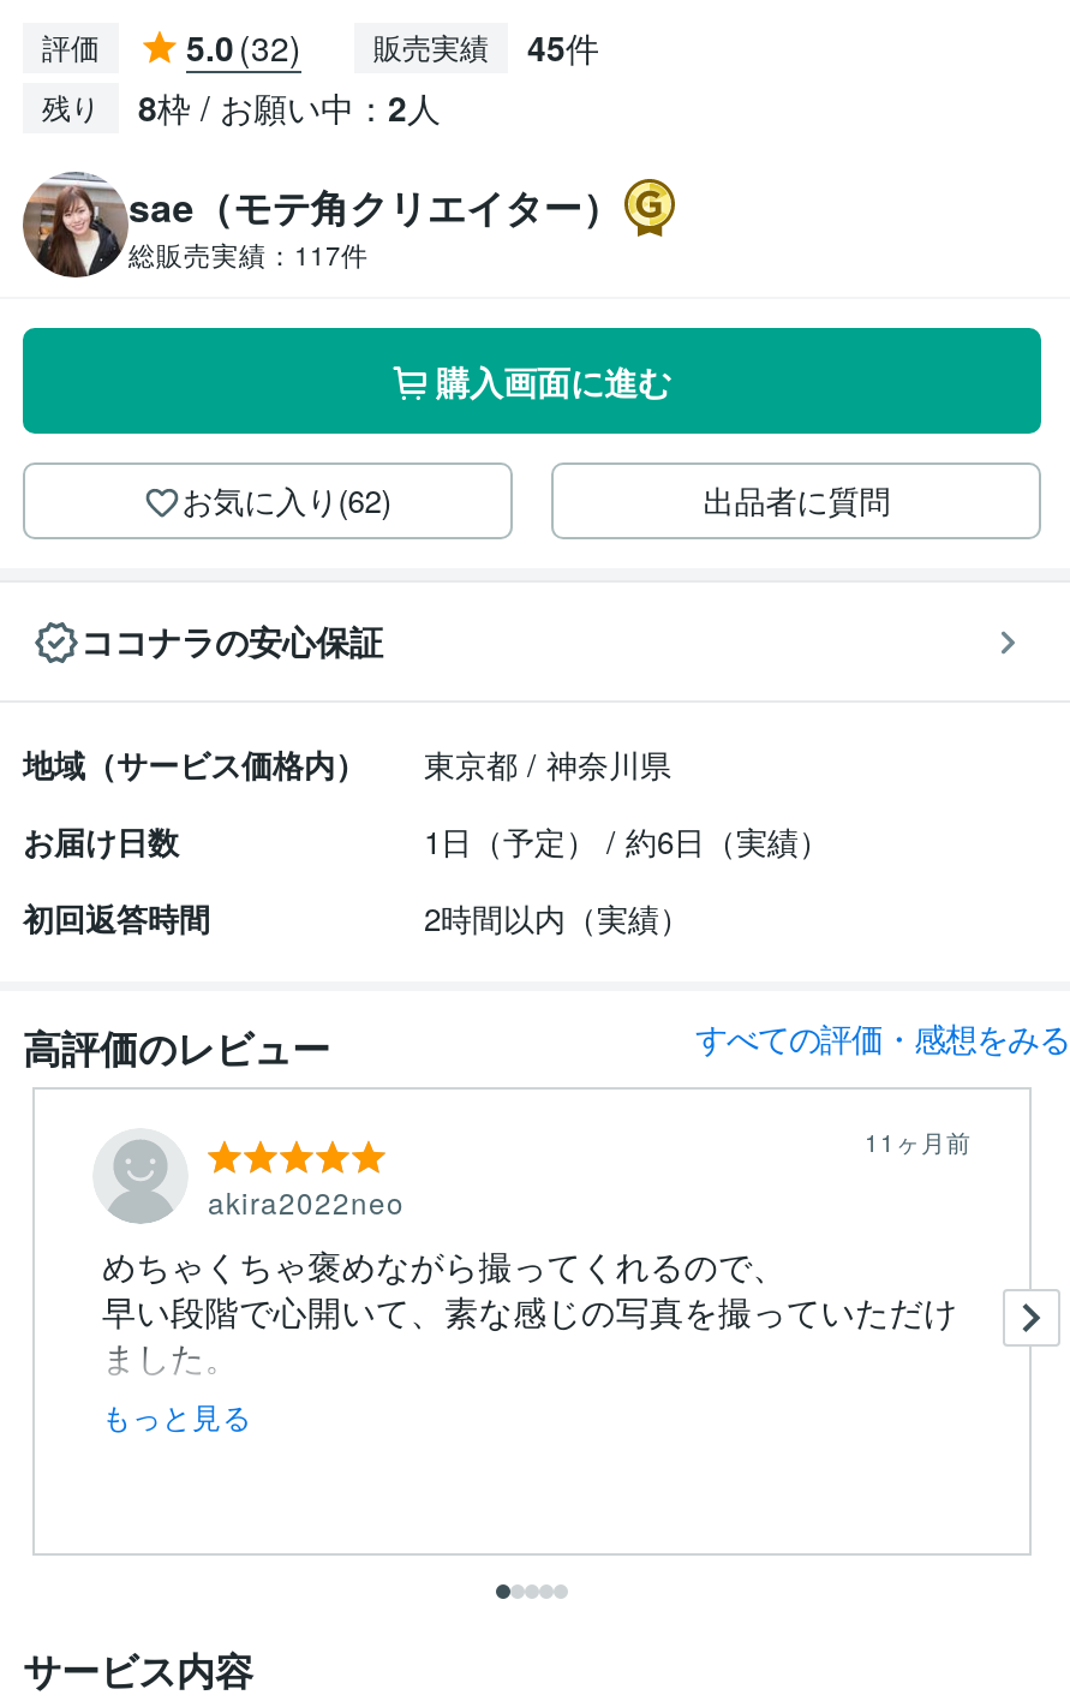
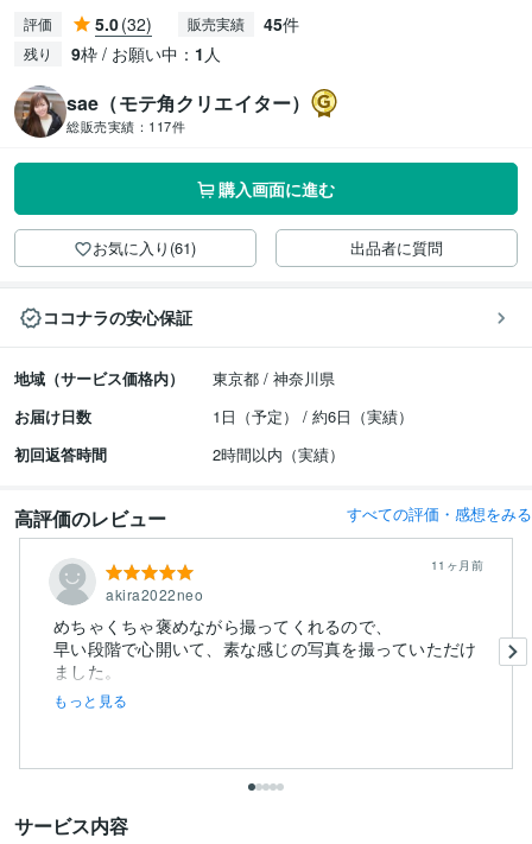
- 8枠 / お願い中：2人
+ 9枠 / お願い中：1人

- お気に入り(62)
+ お気に入り(61)
